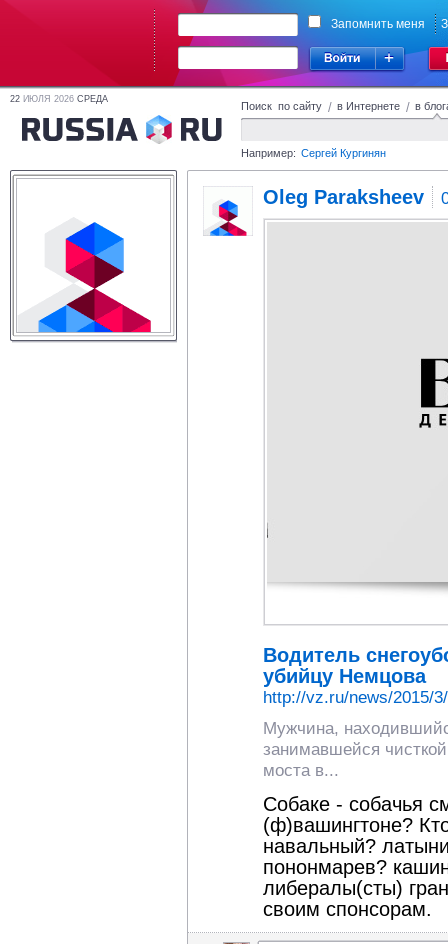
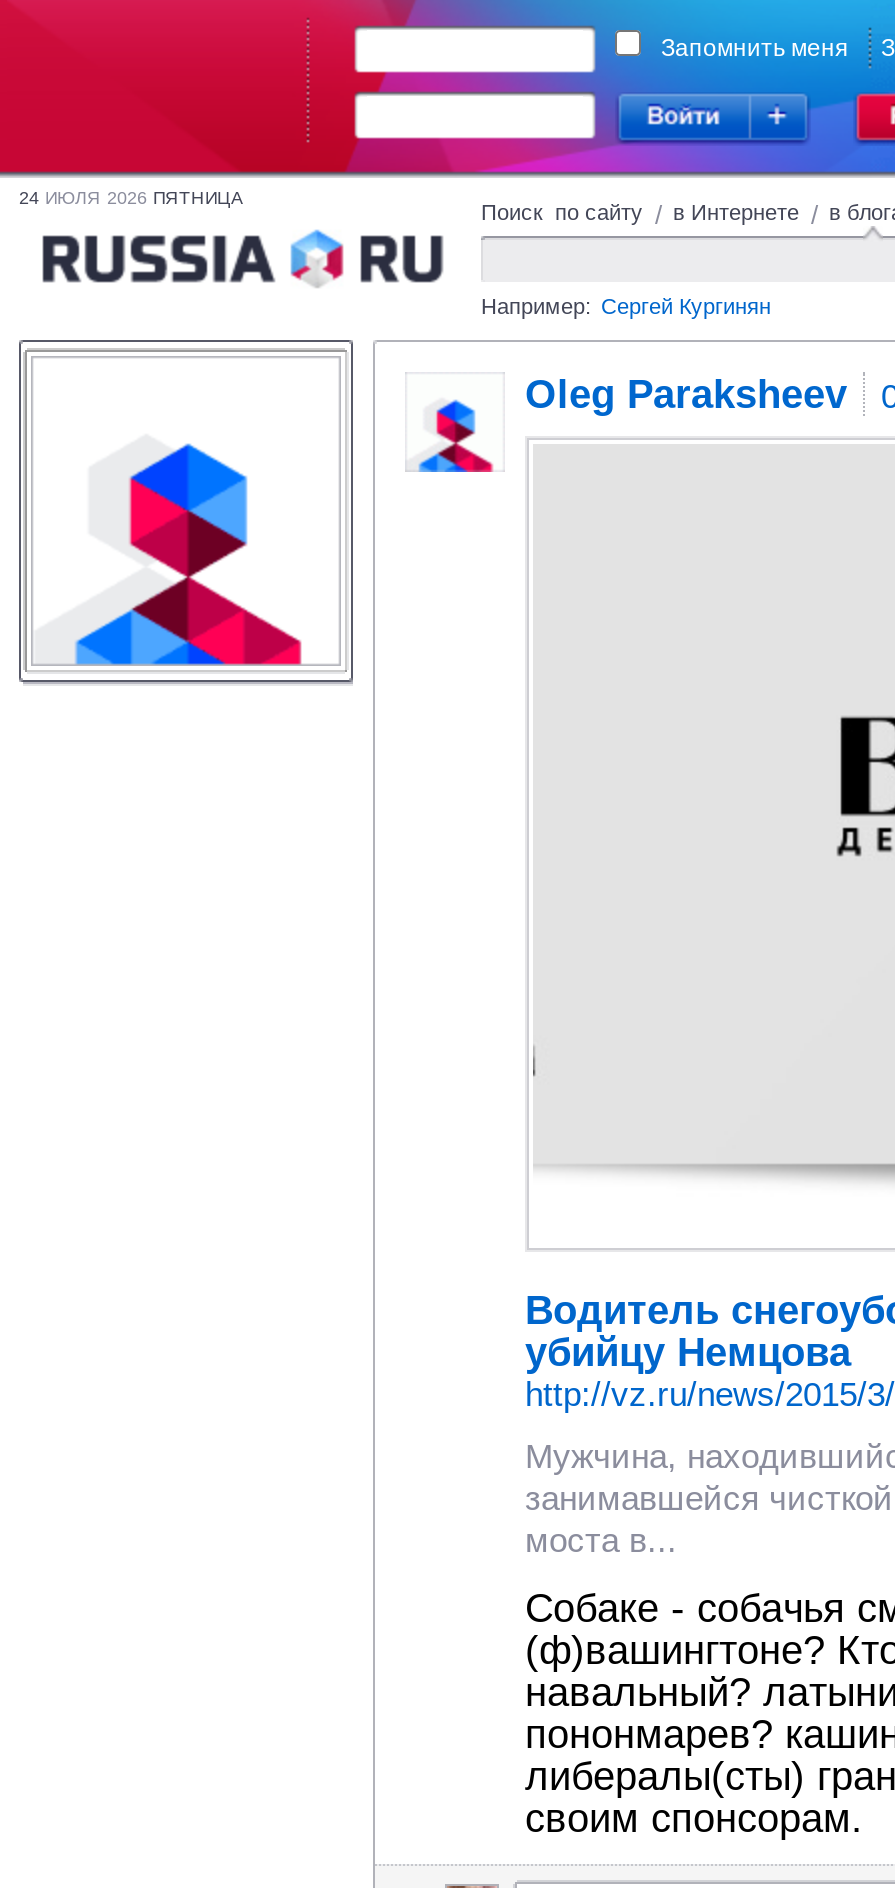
- 22 ИЮЛЯ 2026 СРЕДА
+ 24 ИЮЛЯ 2026 ПЯТНИЦА
